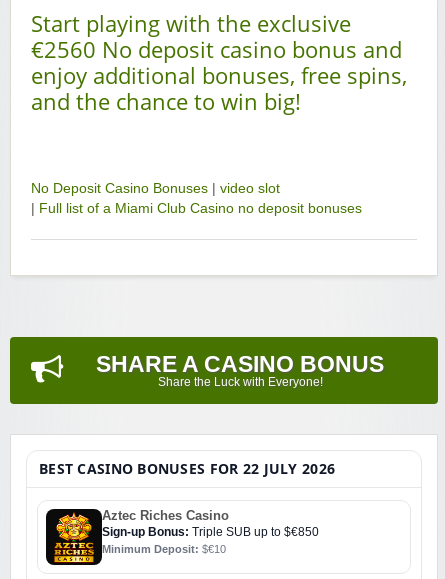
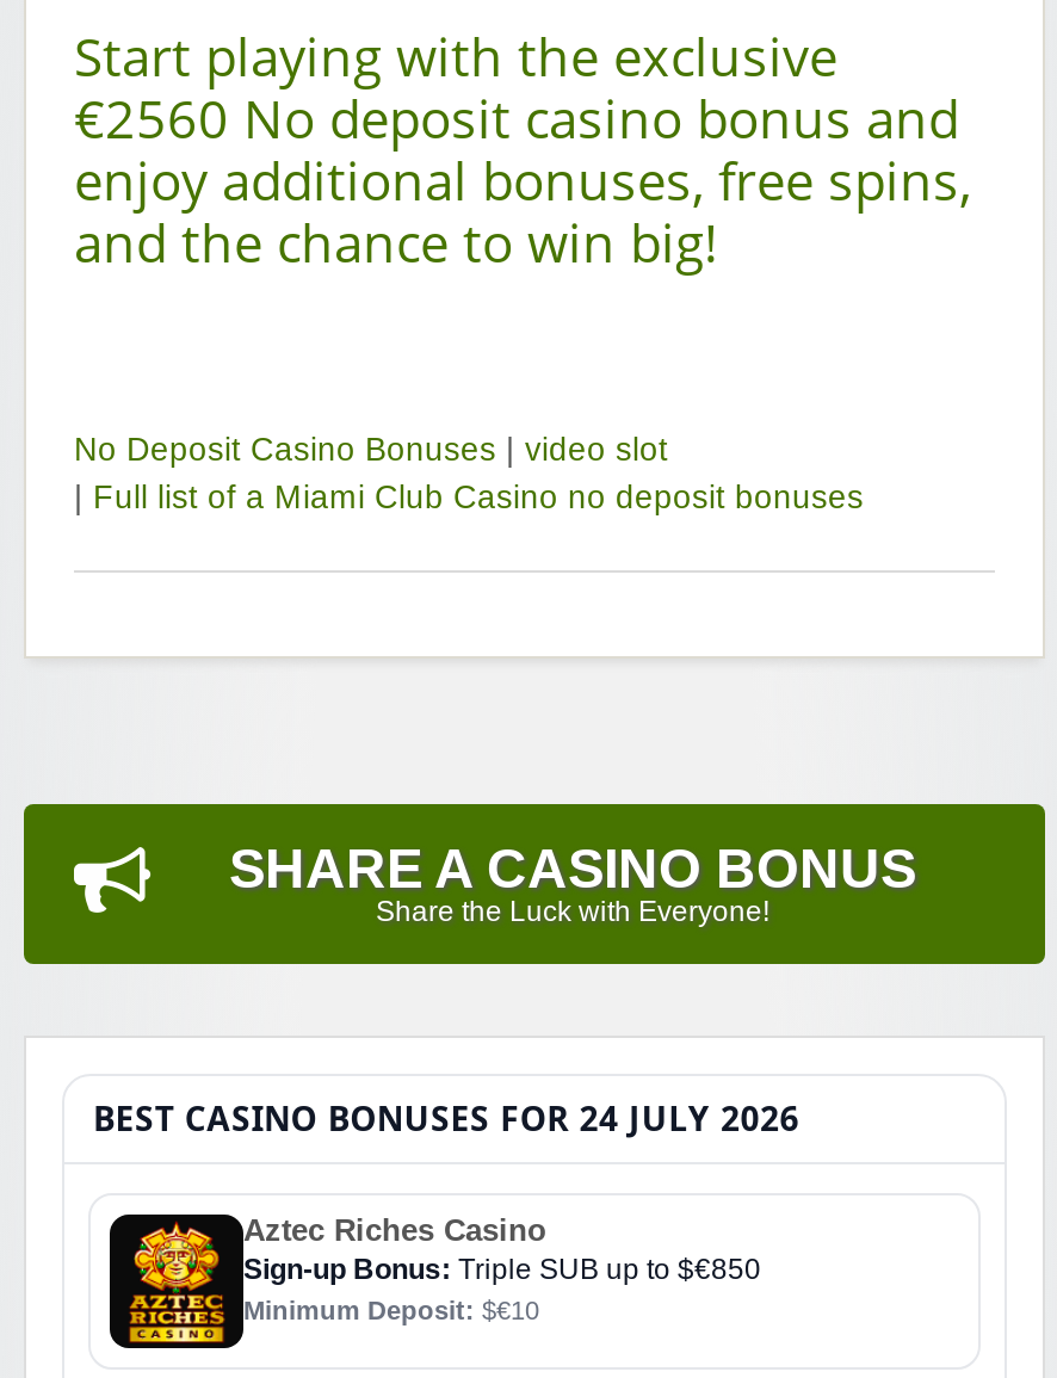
- BEST CASINO BONUSES FOR 22 JULY 2026
+ BEST CASINO BONUSES FOR 24 JULY 2026
